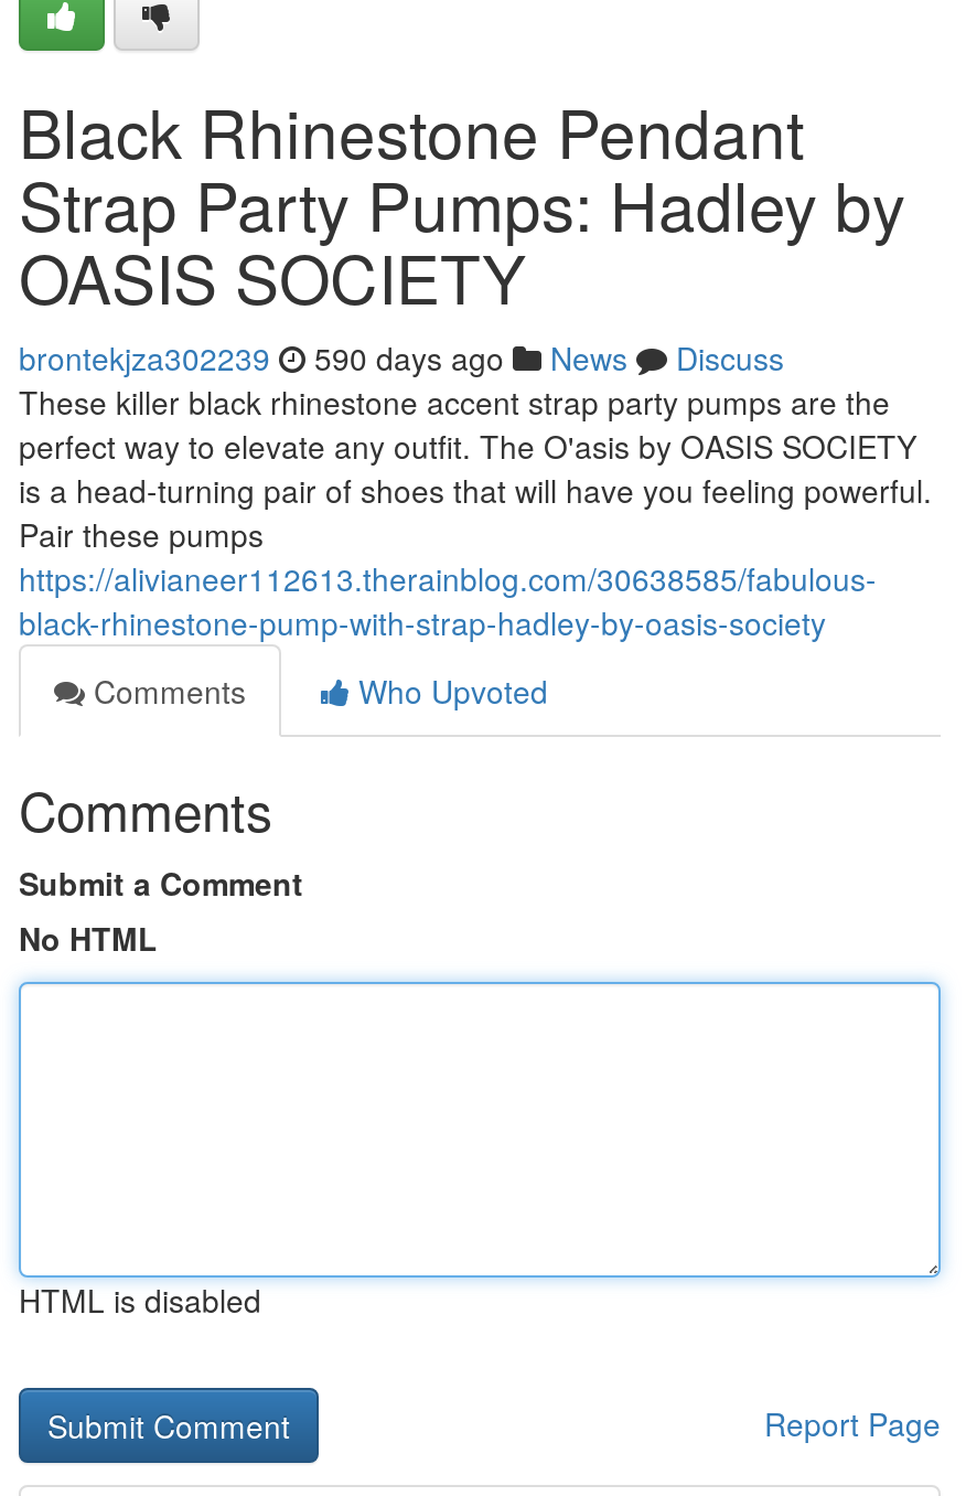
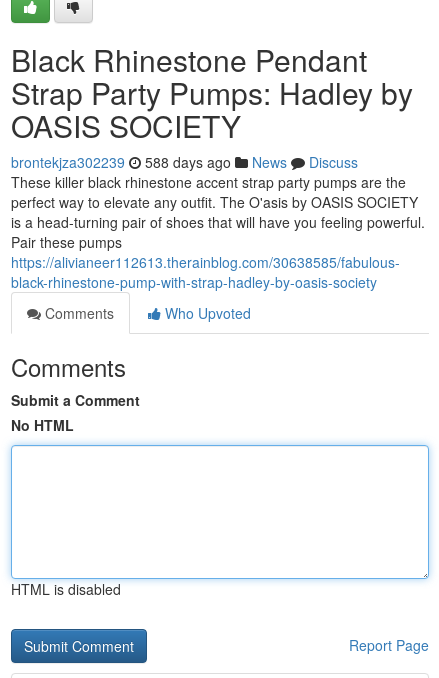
- brontekjza302239 590 days ago News Discuss
+ brontekjza302239 588 days ago News Discuss
